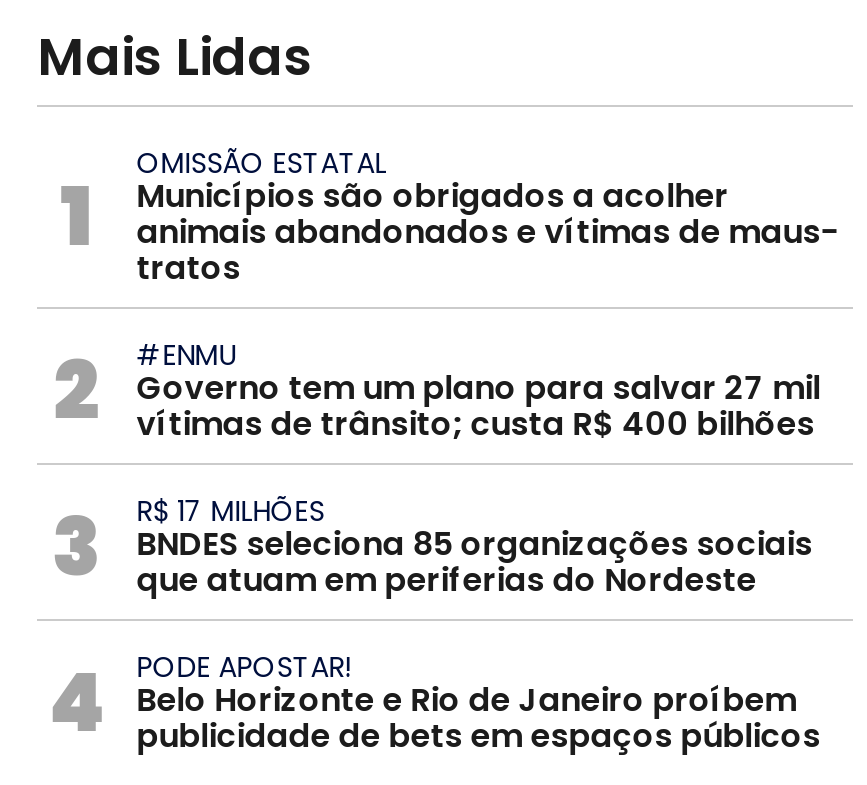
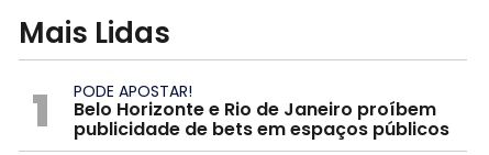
- OMISSÃO ESTATAL
- Municípios são obrigados a acolher
- animais abandonados e vítimas de maus-
- tratos
- 2
- #ENMU
- Governo tem um plano para salvar 27 mil
- vítimas de trânsito; custa R$ 400 bilhões
- 3
- R$ 17 MILHÕES
- BNDES seleciona 85 organizações sociais
- que atuam em periferias do Nordeste
- 4
